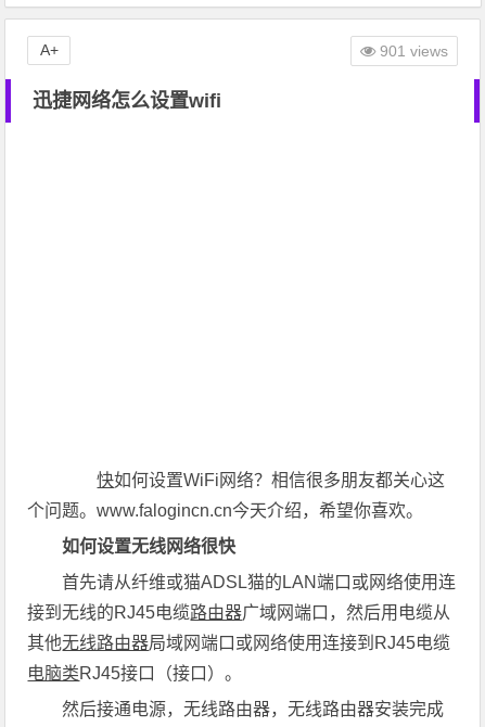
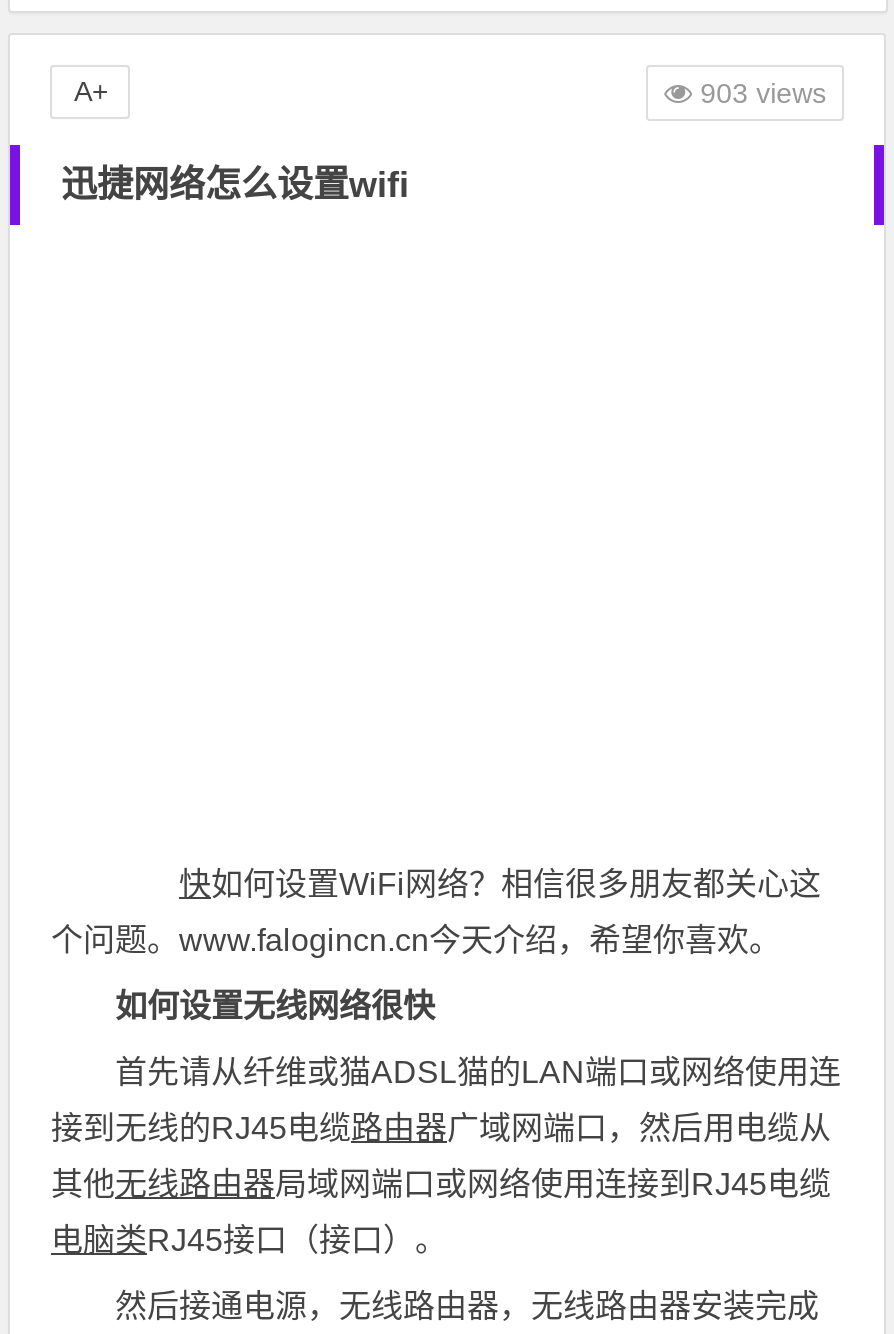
- 901 views
+ 903 views
